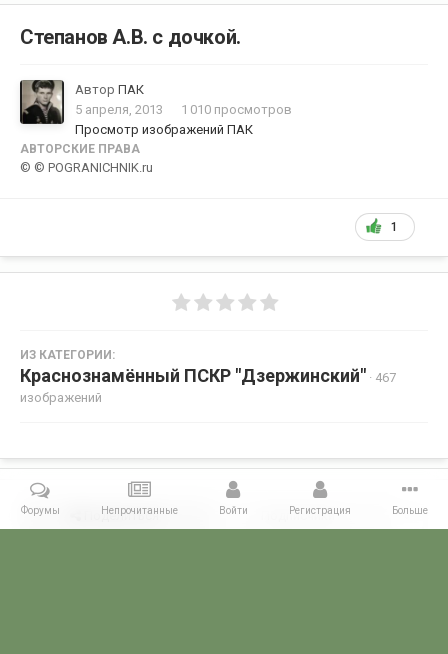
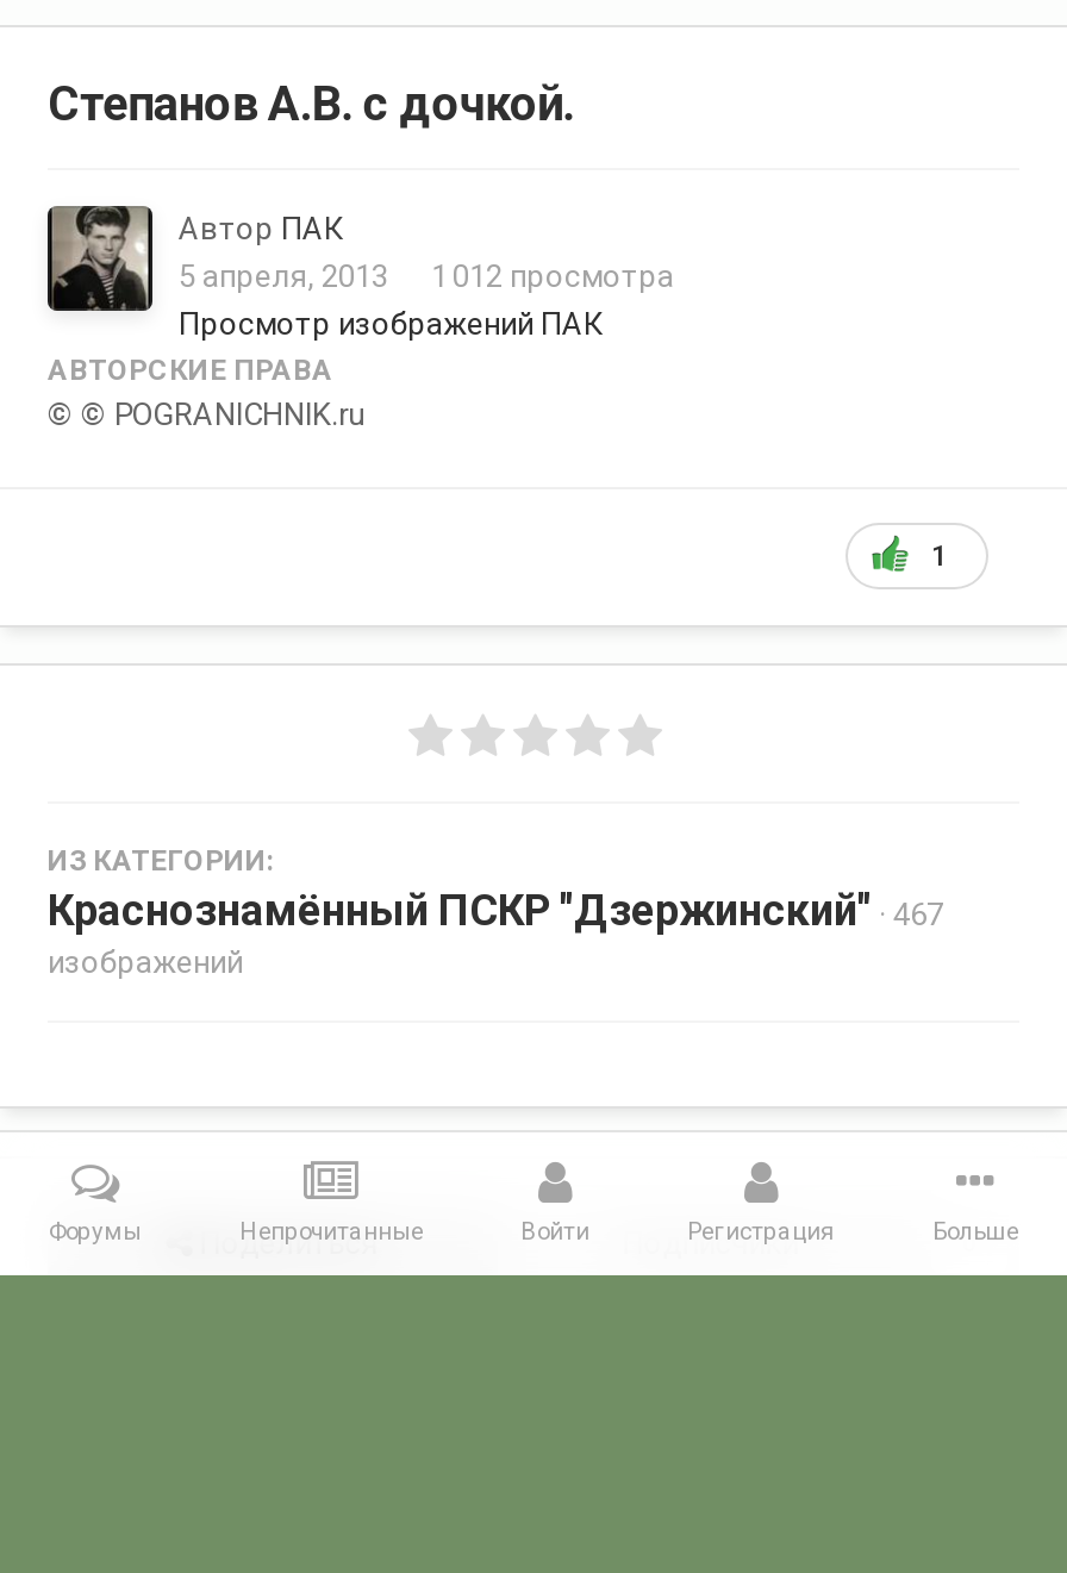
- 5 апреля, 2013 1 010 просмотров
+ 5 апреля, 2013 1 012 просмотра
